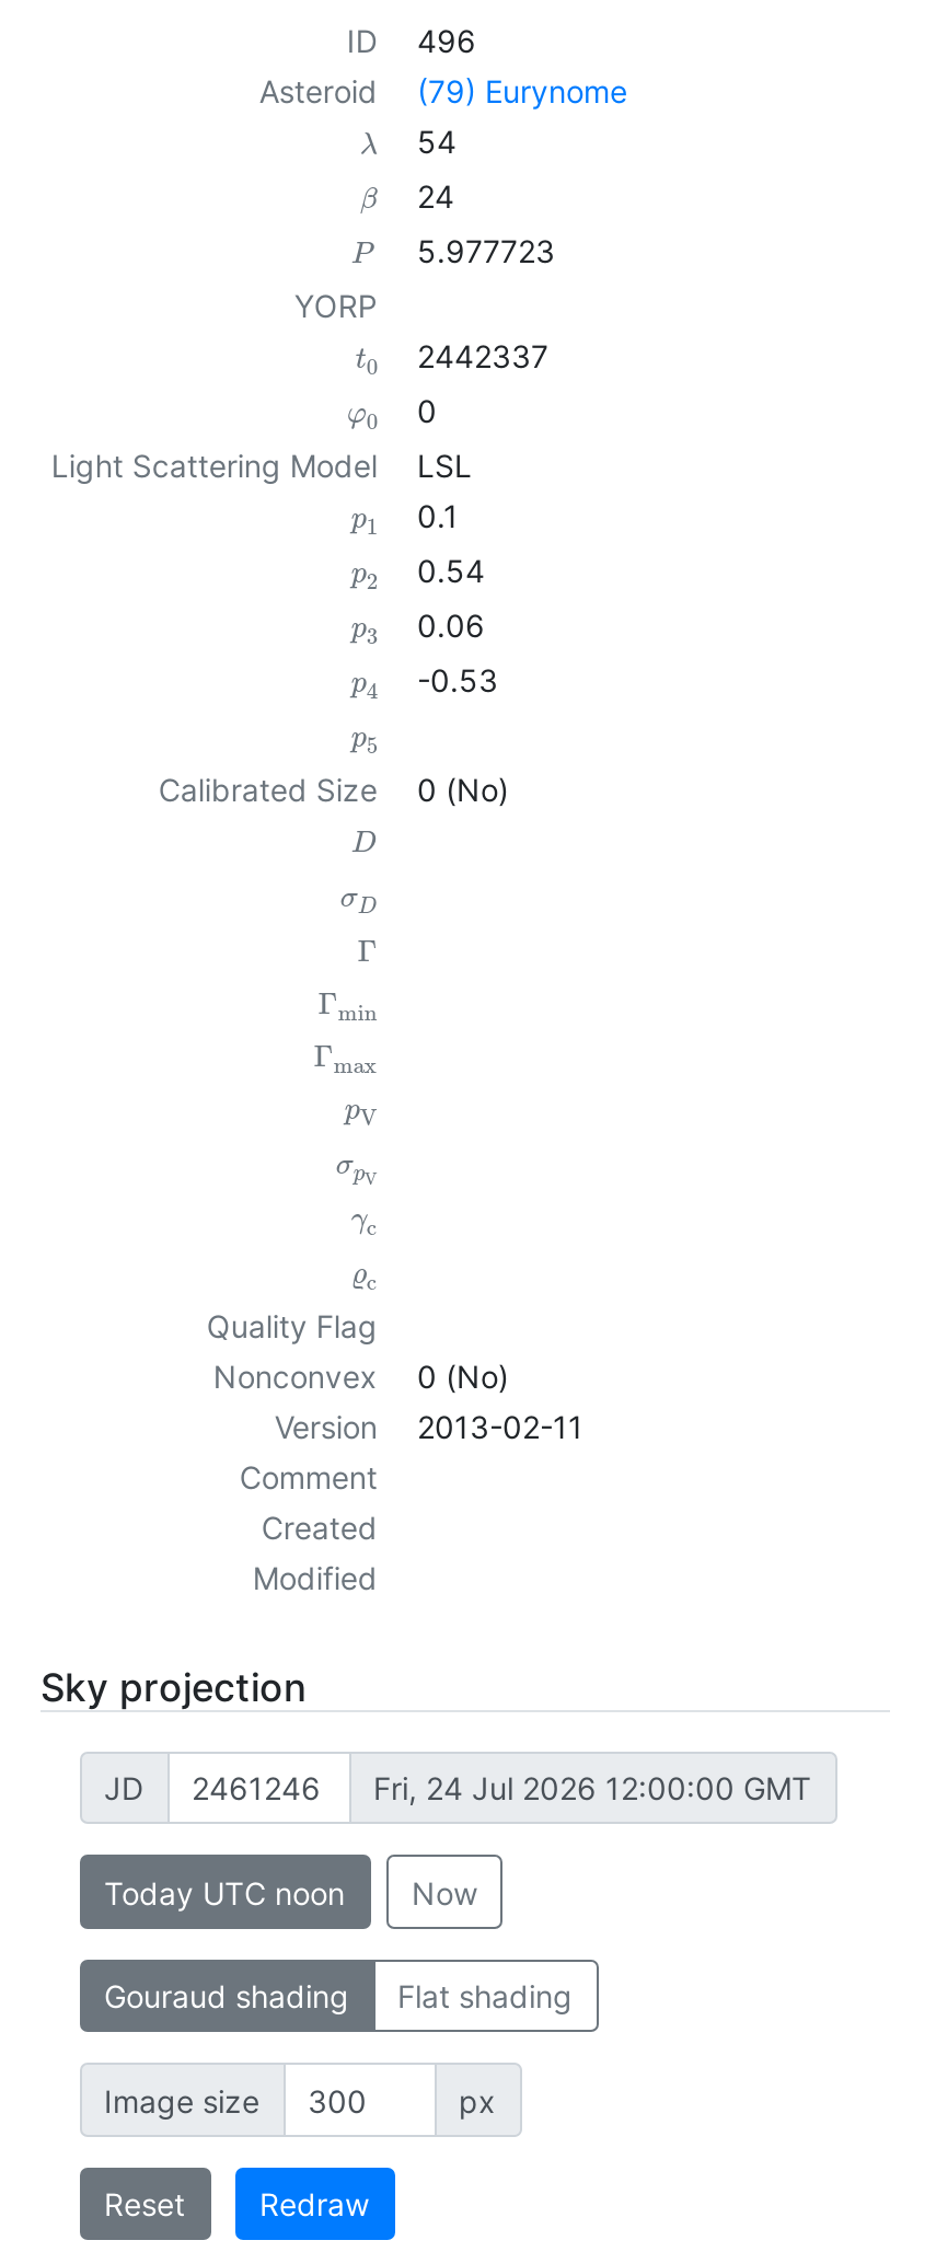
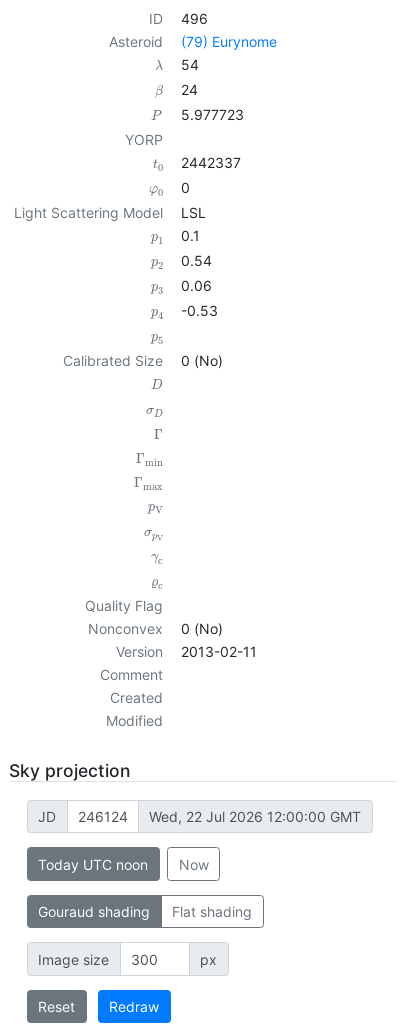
- Fri, 24 Jul 2026 12:00:00 GMT
+ Wed, 22 Jul 2026 12:00:00 GMT
